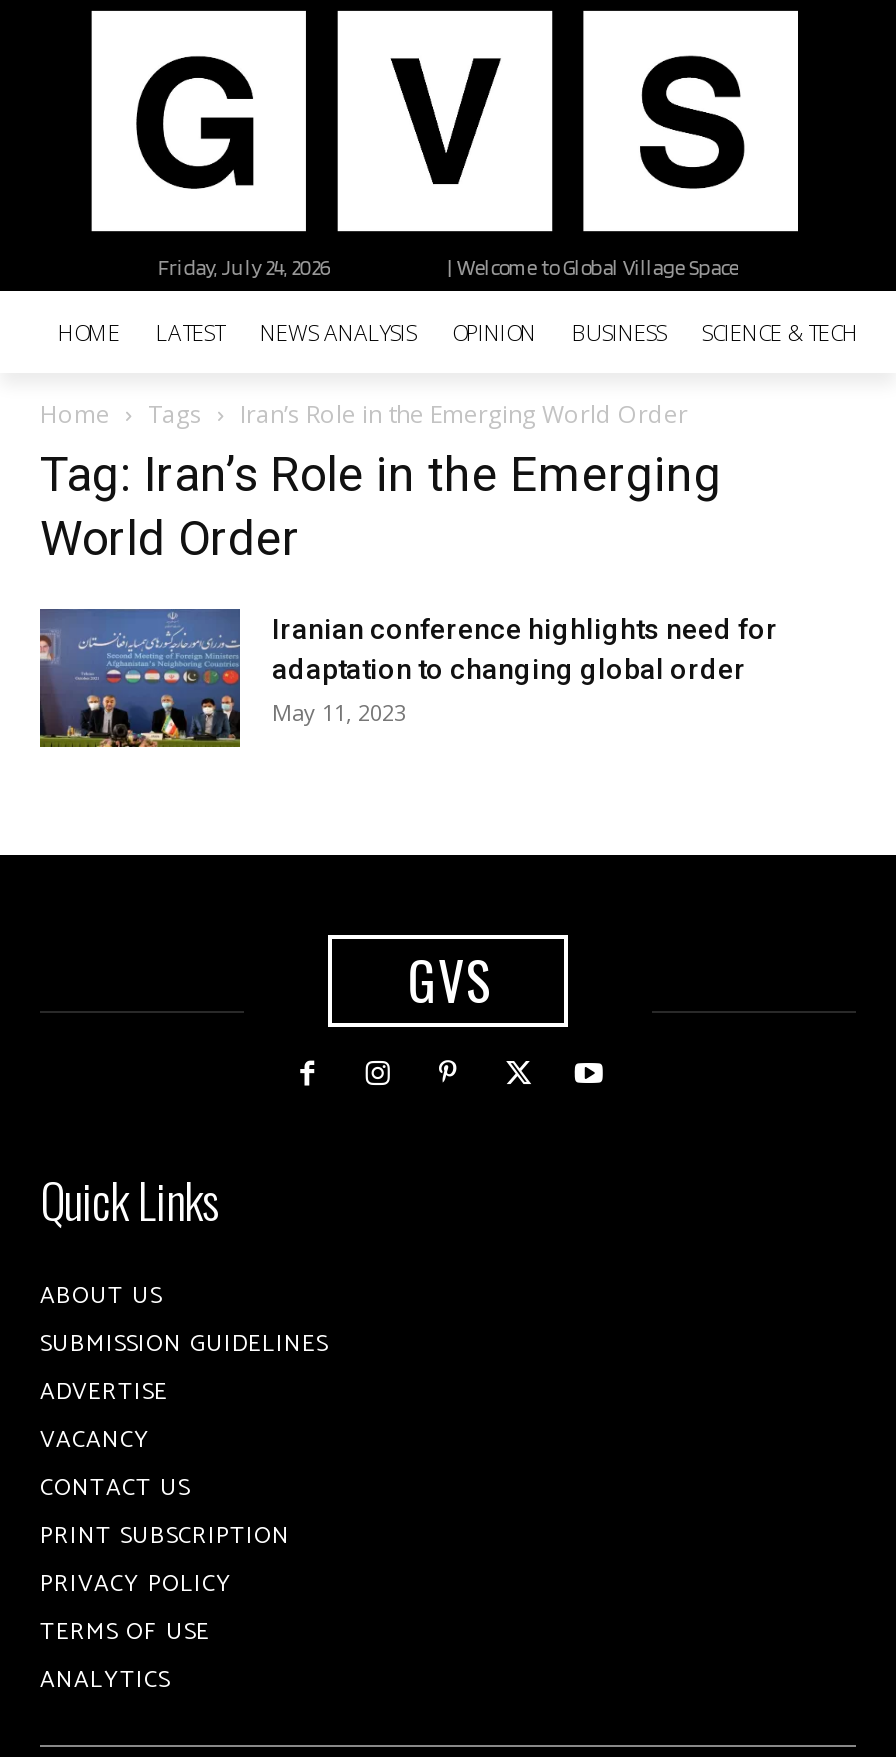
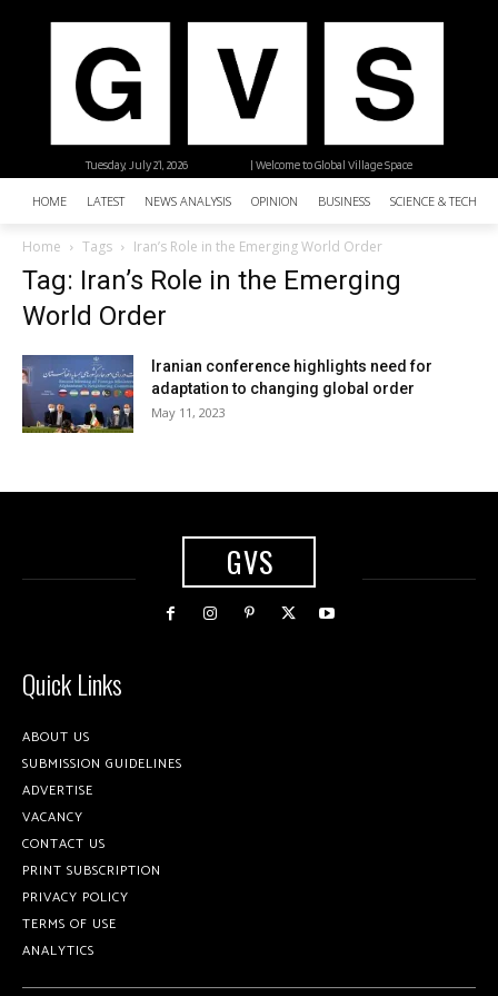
- Friday, July 24, 2026
+ Tuesday, July 21, 2026
